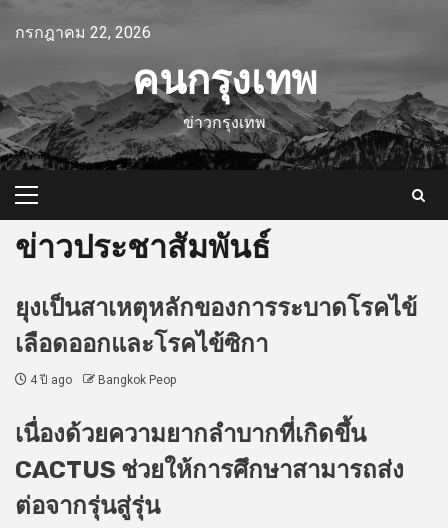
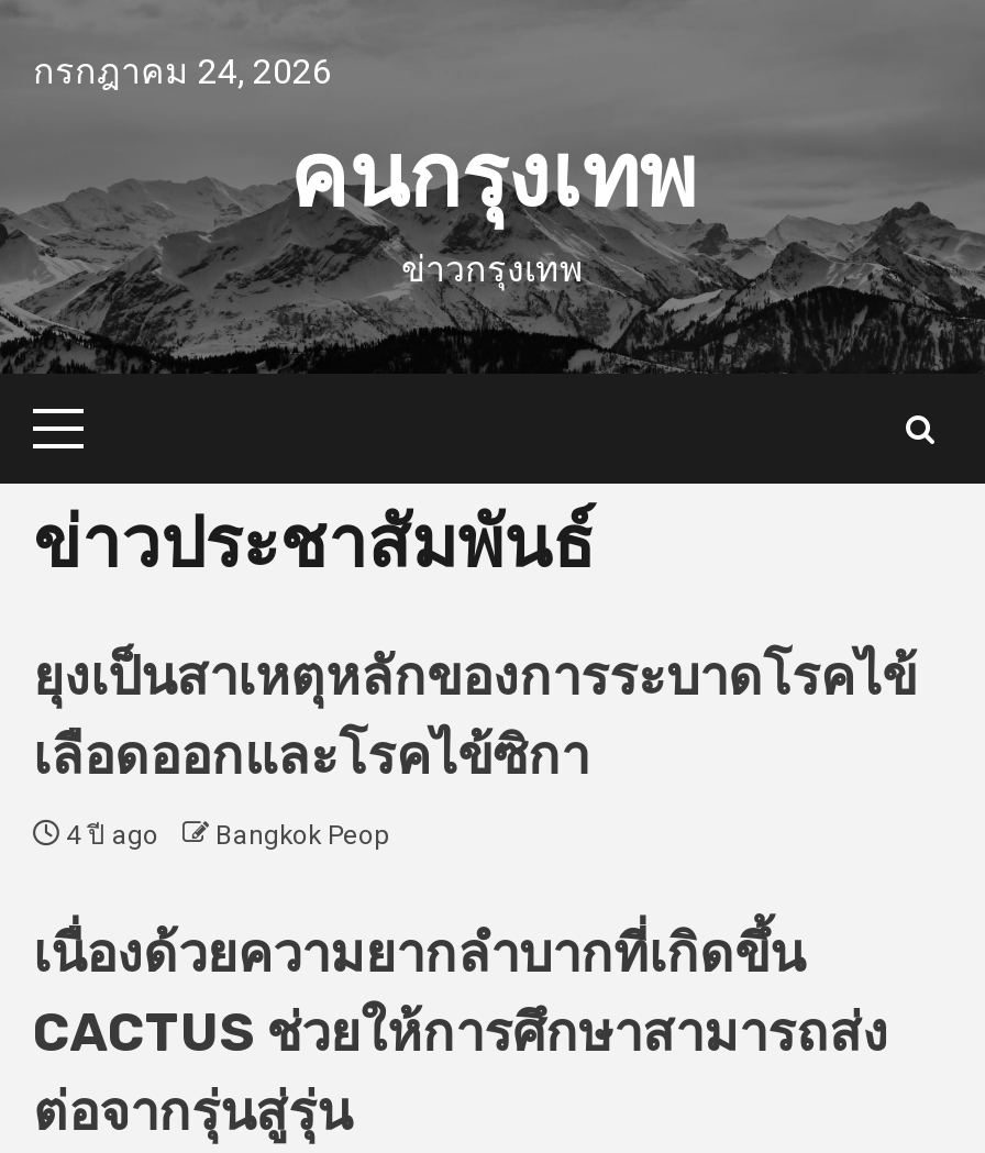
- กรกฎาคม 22, 2026
+ กรกฎาคม 24, 2026
